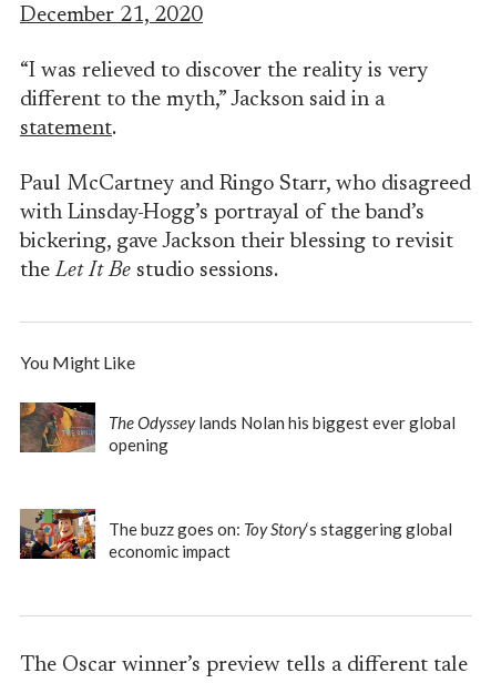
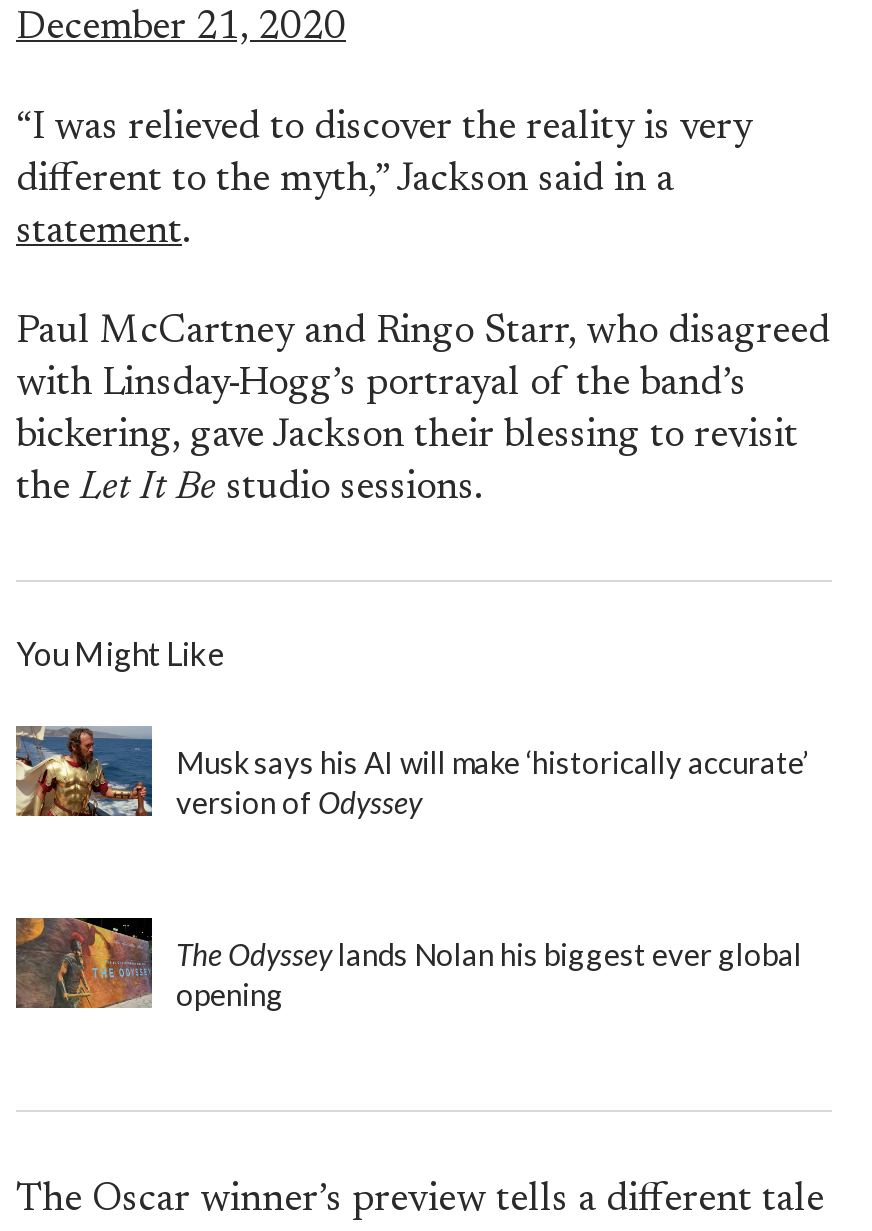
+ [image]
+ Musk says his AI will make ‘historically accurate’
+ version of Odyssey

moved down: [image] | The Odyssey lands Nolan his biggest ever global | opening

- [image]
- The buzz goes on: Toy Story‘s staggering global
- economic impact
